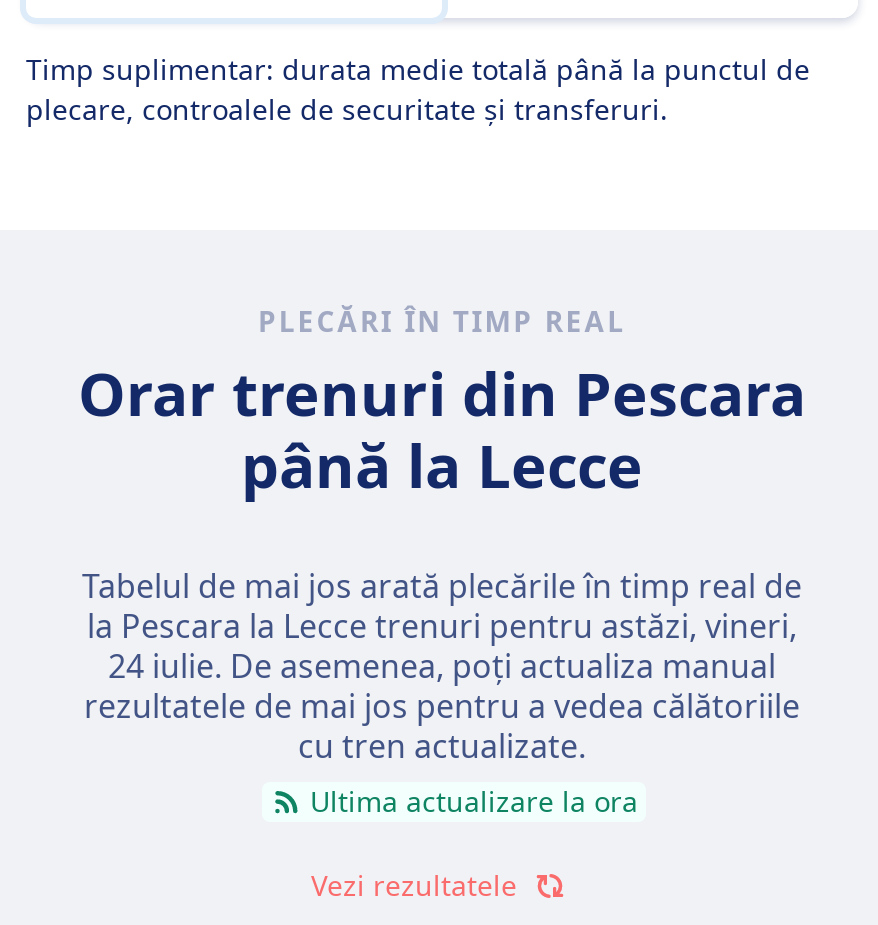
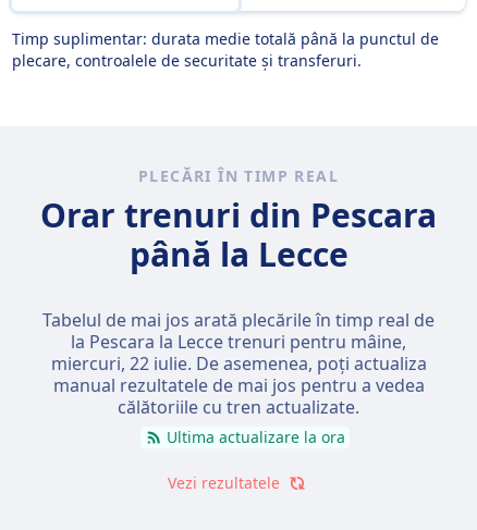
- la Pescara la Lecce trenuri pentru astăzi, vineri,
- 24 iulie. De asemenea, poți actualiza manual
- rezultatele de mai jos pentru a vedea călătoriile
- cu tren actualizate.
+ la Pescara la Lecce trenuri pentru mâine,
+ miercuri, 22 iulie. De asemenea, poți actualiza
+ manual rezultatele de mai jos pentru a vedea
+ călătoriile cu tren actualizate.
